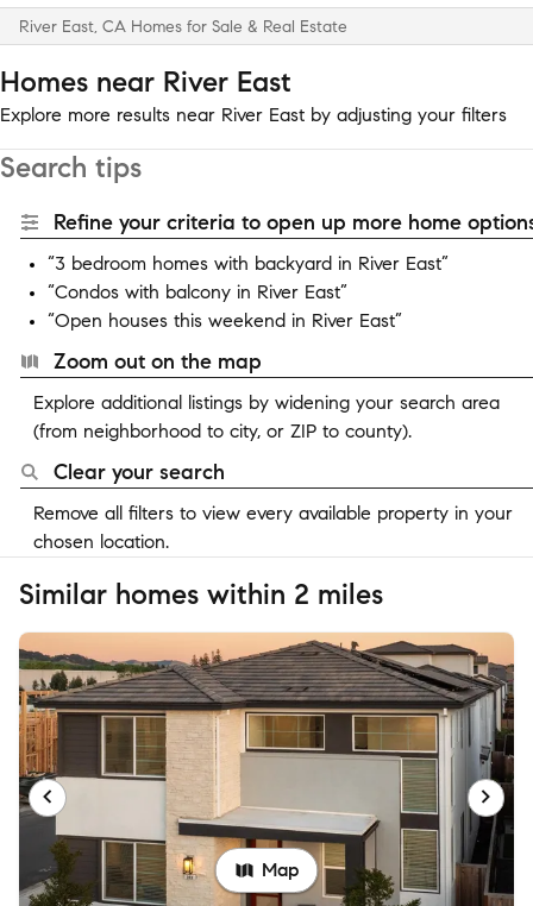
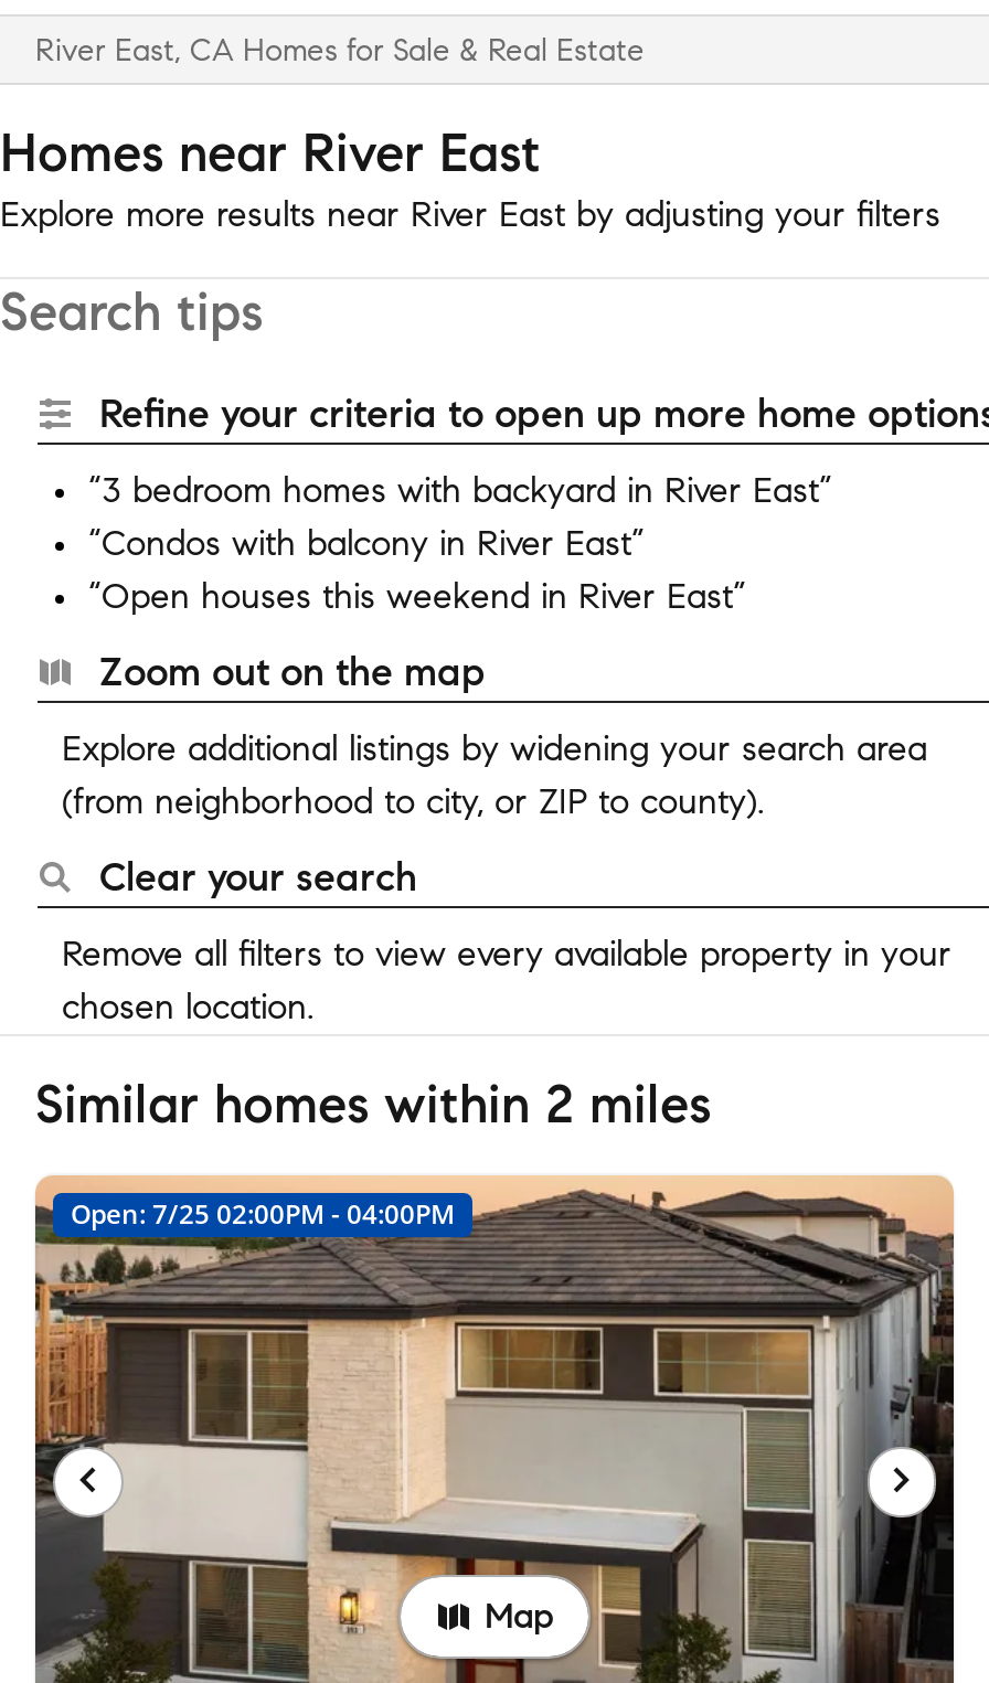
+ Open: 7/25 02:00PM - 04:00PM
